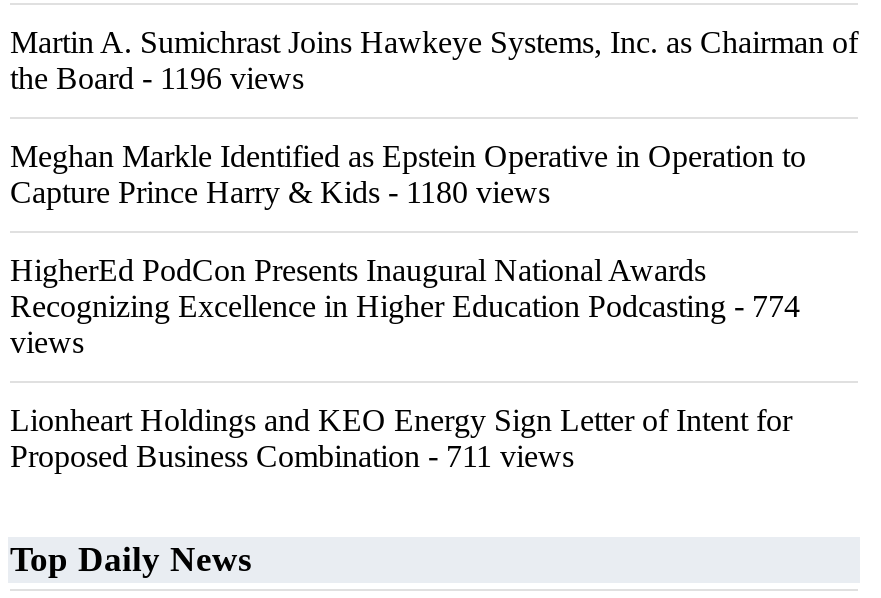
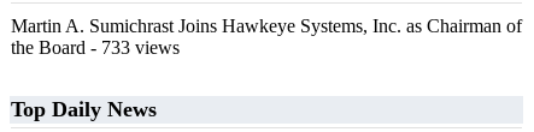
- the Board - 1196 views
- Meghan Markle Identified as Epstein Operative in Operation to
- Capture Prince Harry & Kids - 1180 views
- HigherEd PodCon Presents Inaugural National Awards
- Recognizing Excellence in Higher Education Podcasting - 774
- views
- Lionheart Holdings and KEO Energy Sign Letter of Intent for
- Proposed Business Combination - 711 views
+ the Board - 733 views
